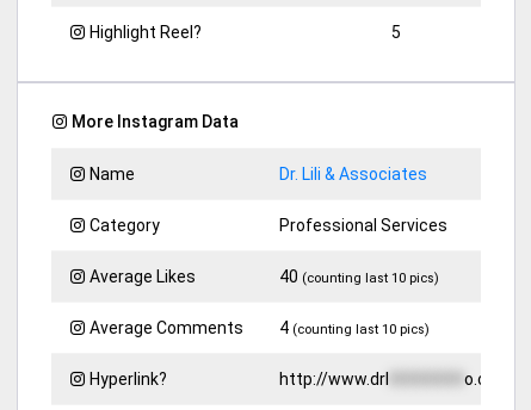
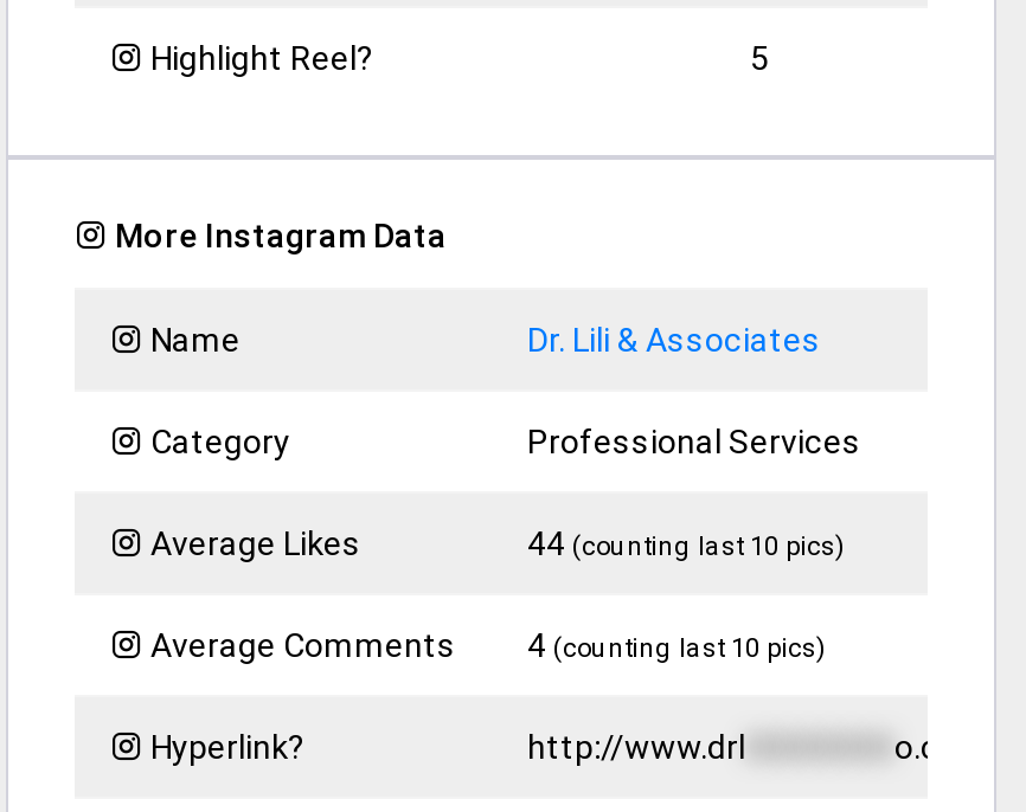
- 40 (counting last 10 pics)
+ 44 (counting last 10 pics)
